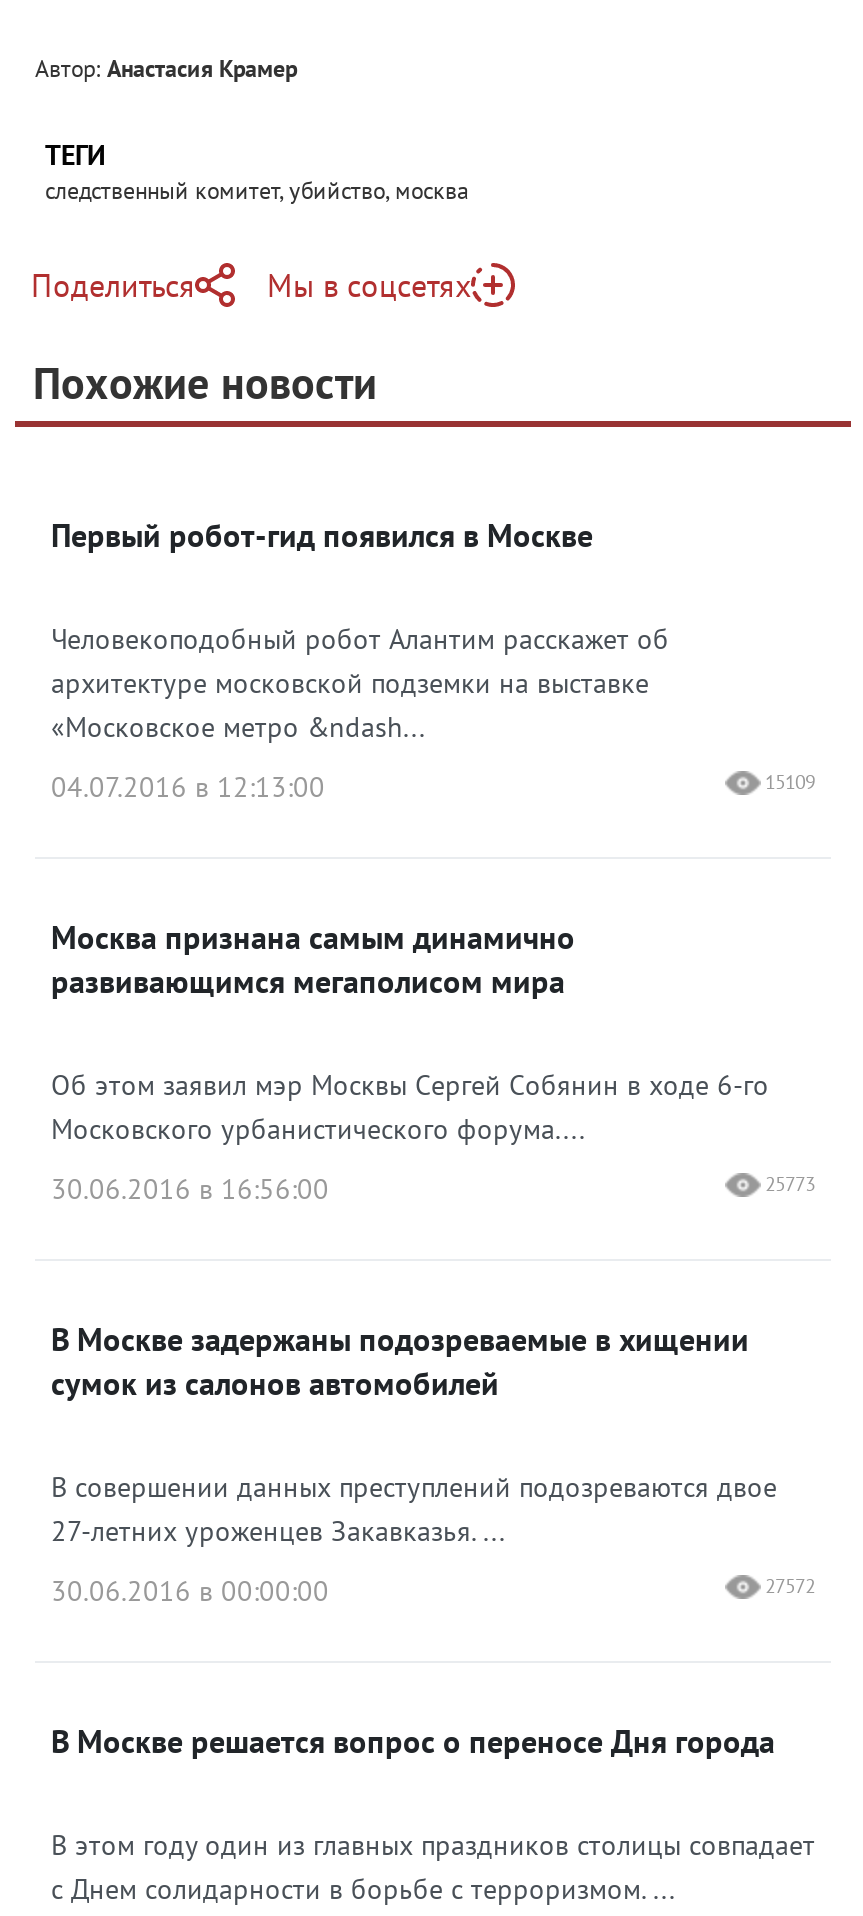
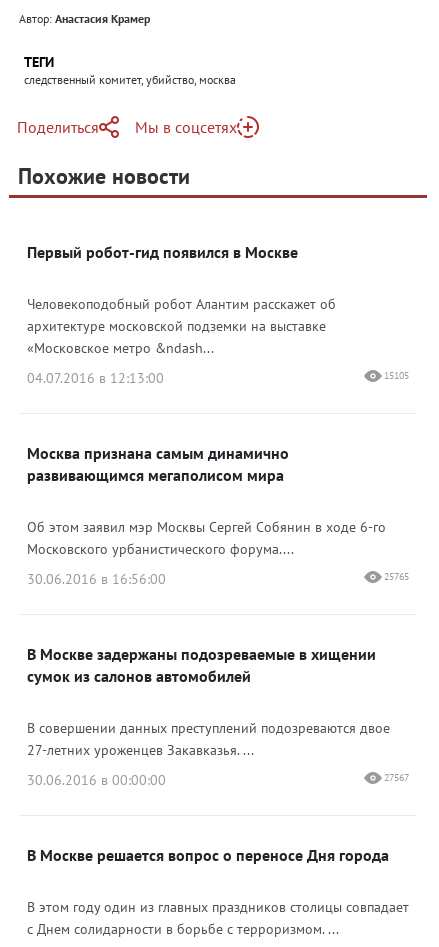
- 15109
+ 15105

- 25773
+ 25765

- 27572
+ 27567
